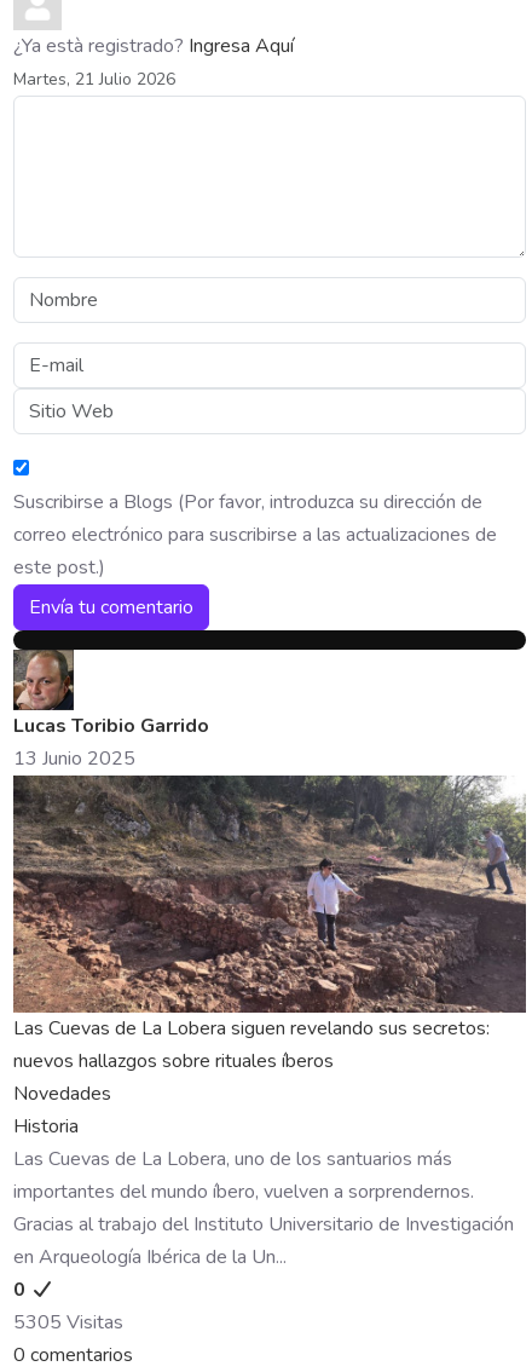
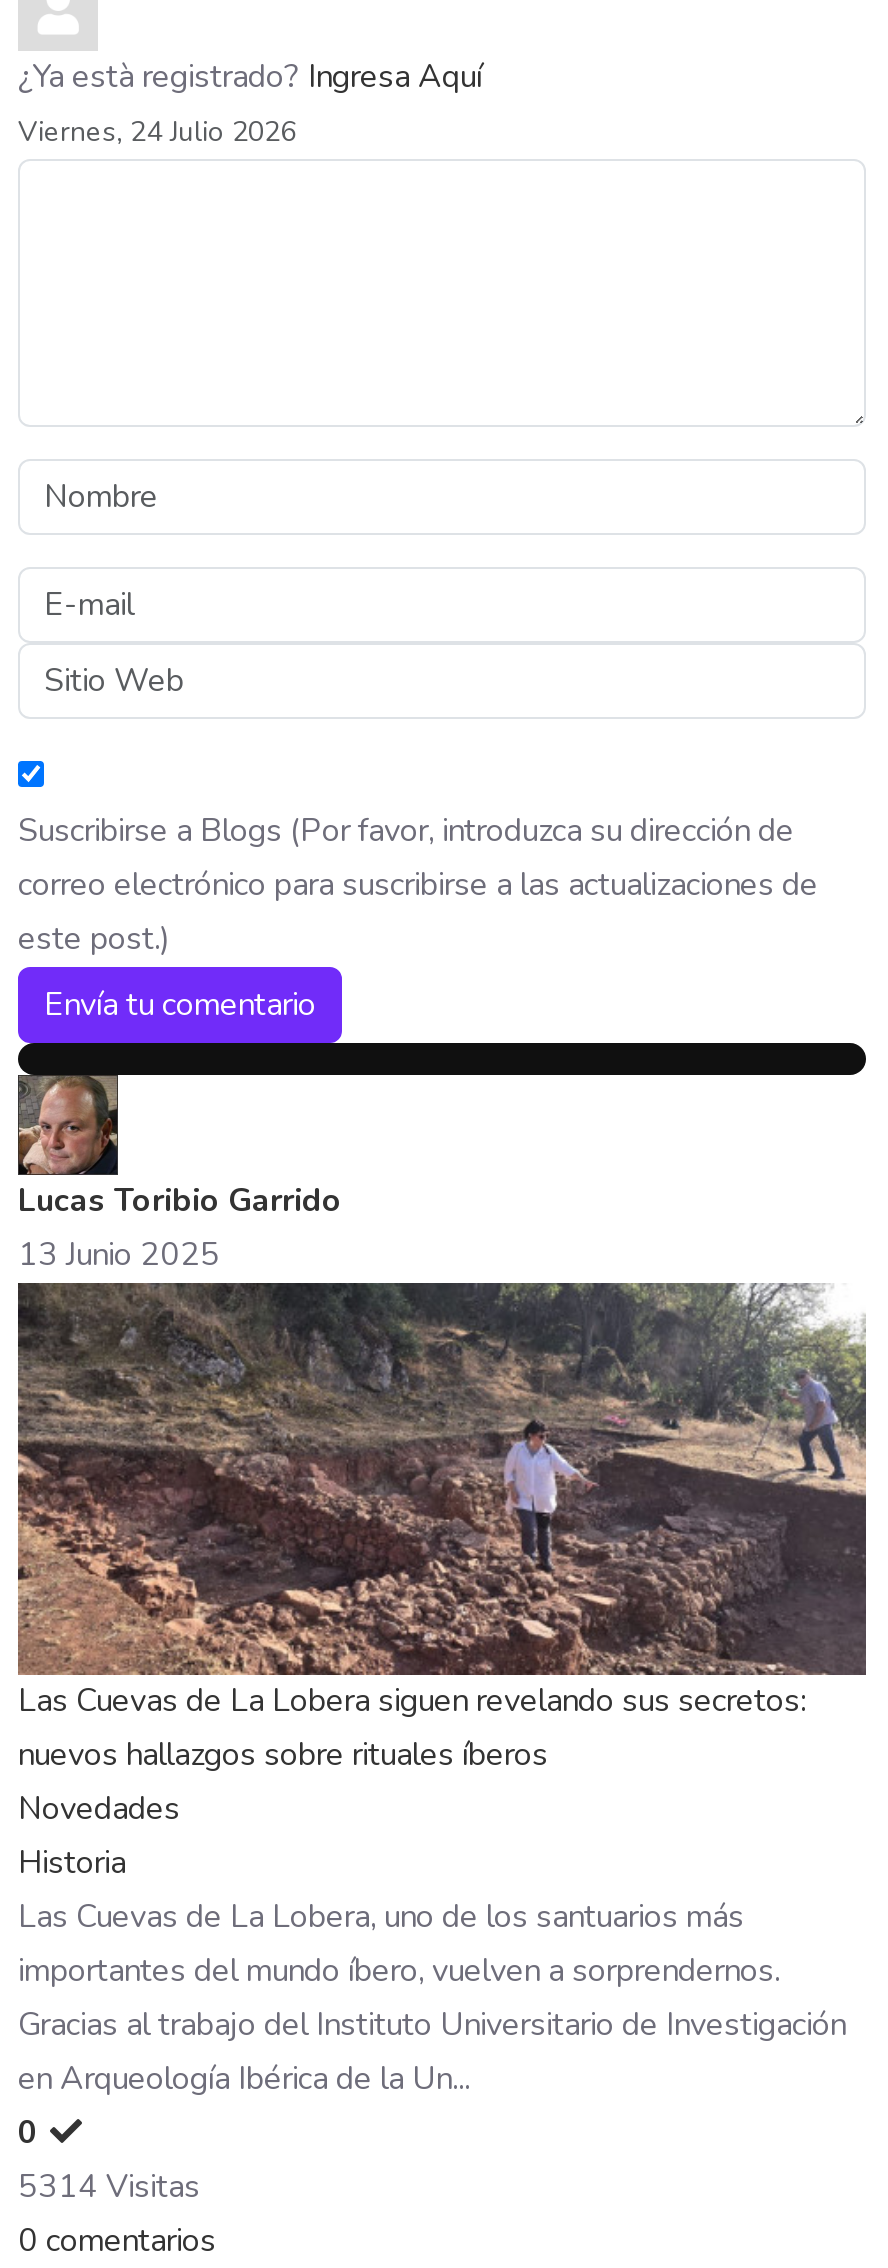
- Martes, 21 Julio 2026
+ Viernes, 24 Julio 2026

- 5305 Visitas
+ 5314 Visitas
